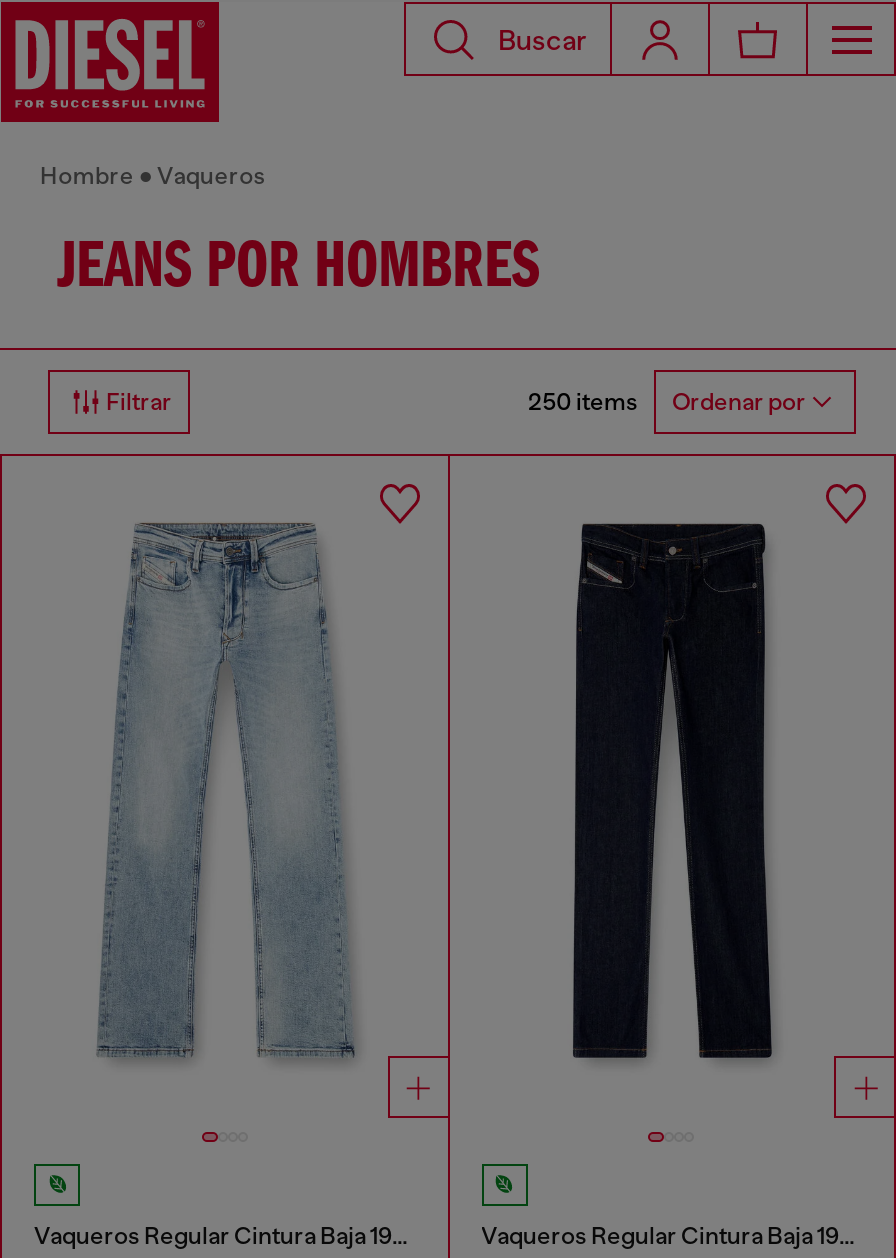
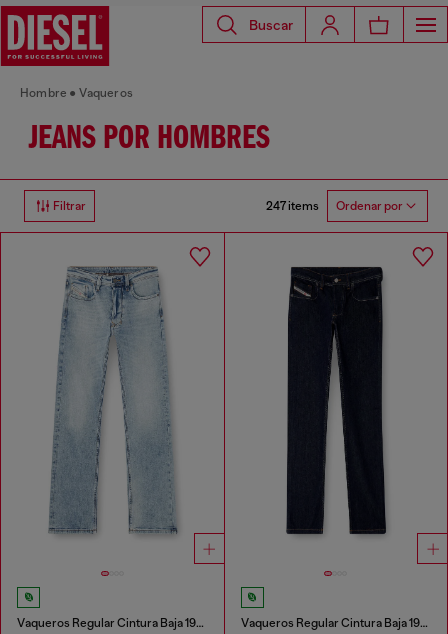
- 250 items Ordenar por
+ 247 items Ordenar por
